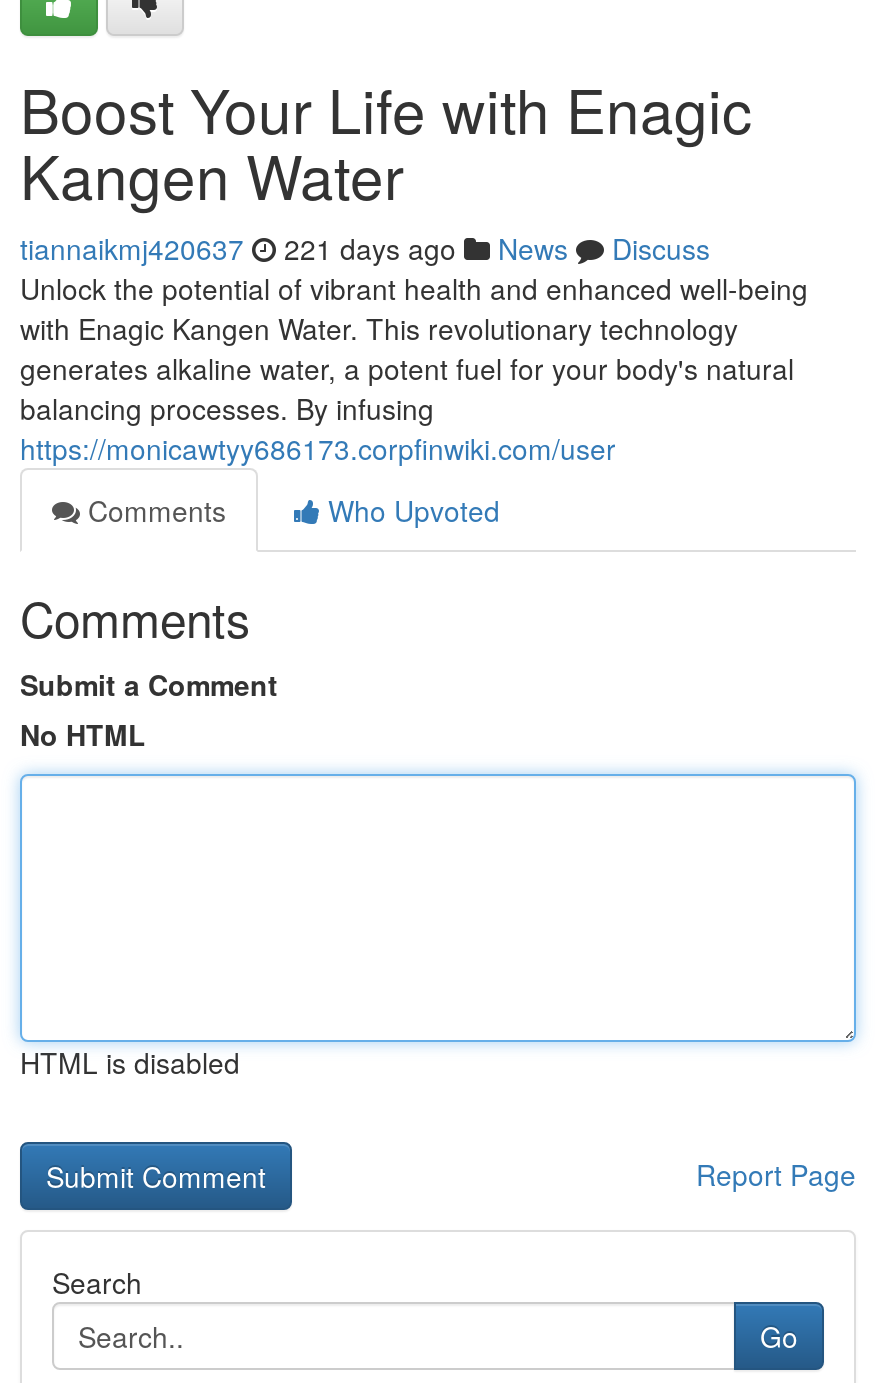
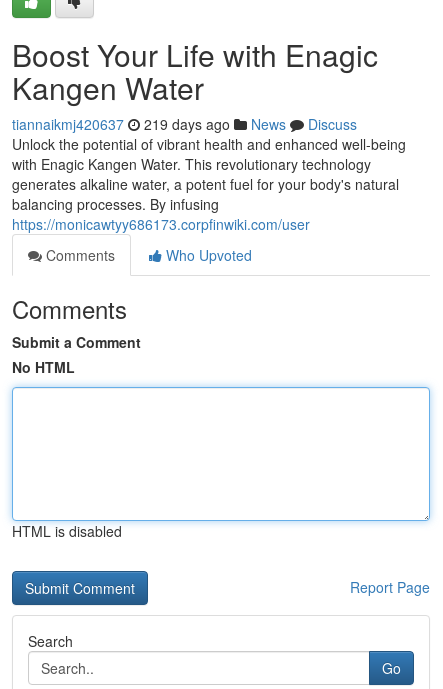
- tiannaikmj420637 221 days ago News Discuss
+ tiannaikmj420637 219 days ago News Discuss
